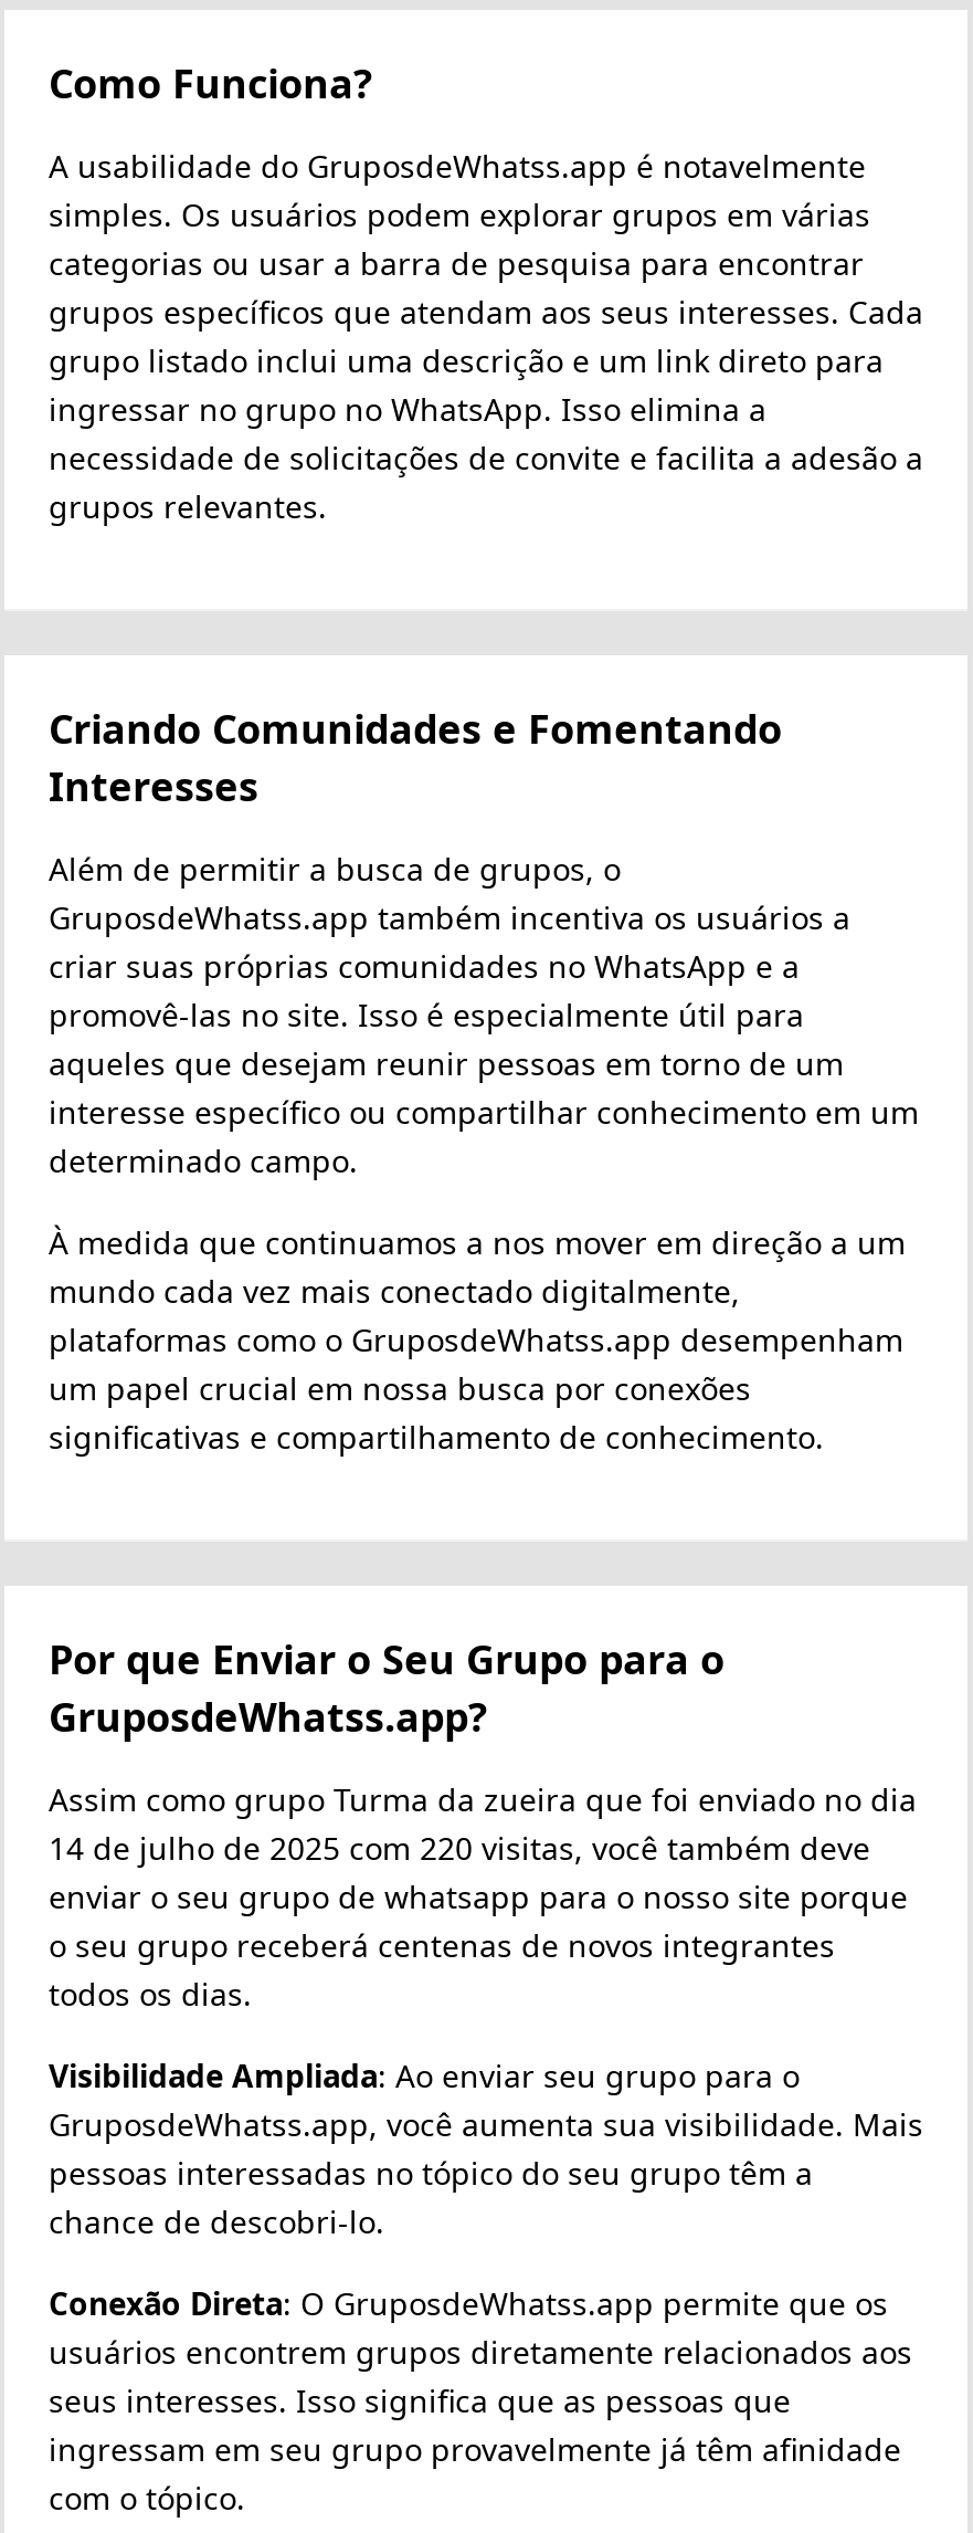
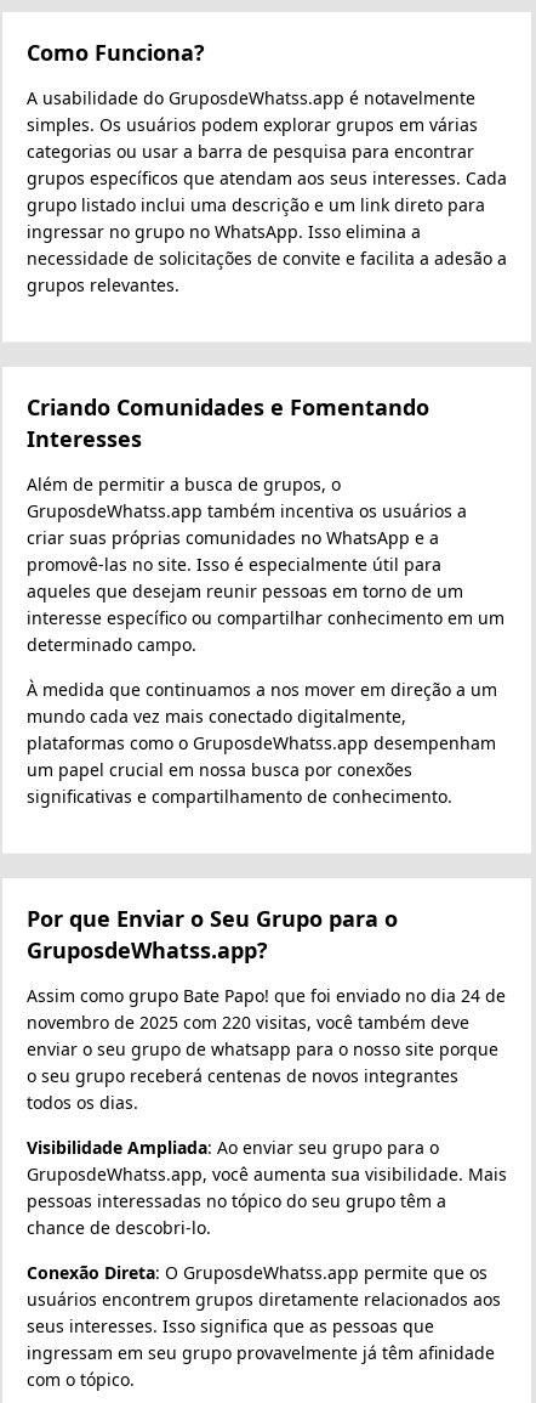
- Assim como grupo Turma da zueira que foi enviado no dia
- 14 de julho de 2025 com 220 visitas, você também deve
+ Assim como grupo Bate Papo! que foi enviado no dia 24 de
+ novembro de 2025 com 220 visitas, você também deve
